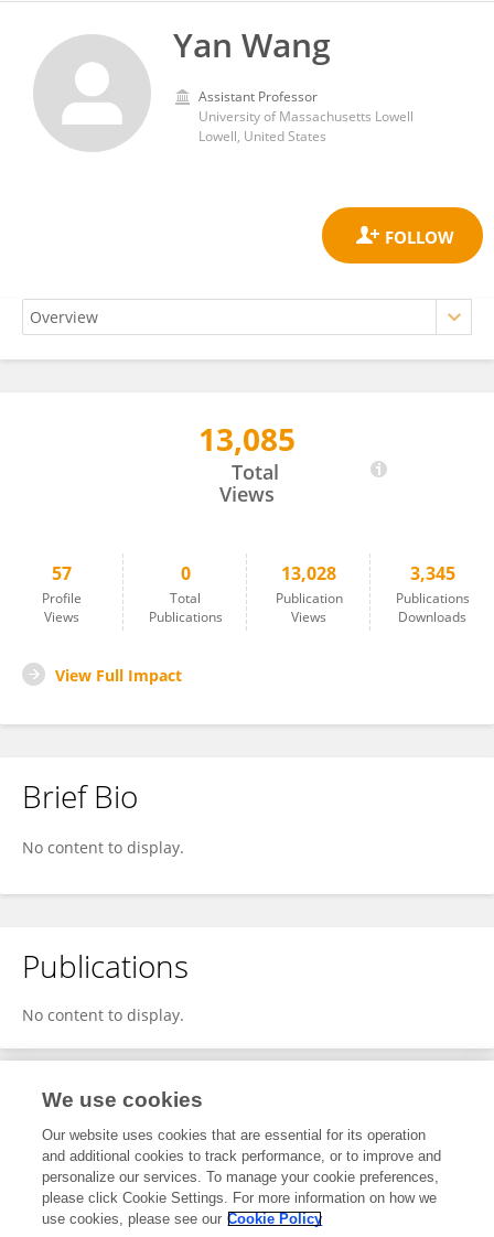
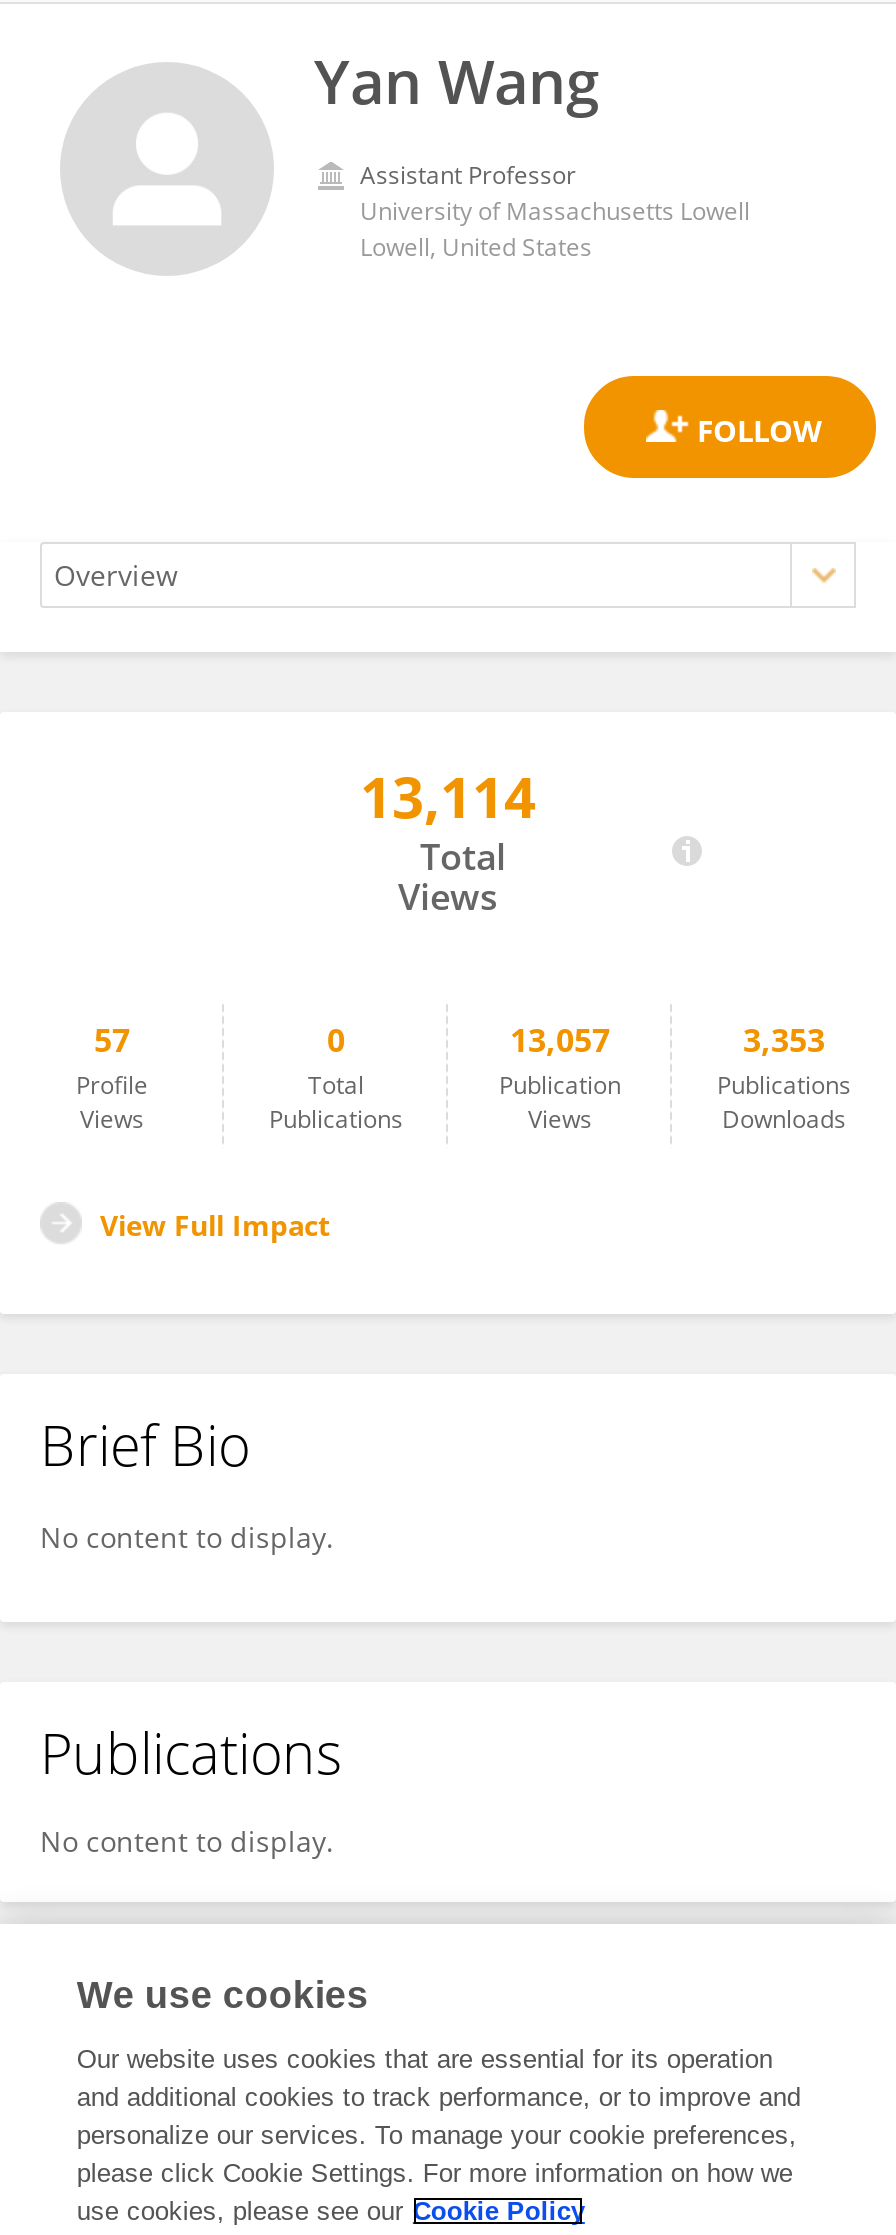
- 13,085
+ 13,114

- 13,028
+ 13,057

- 3,345
+ 3,353
